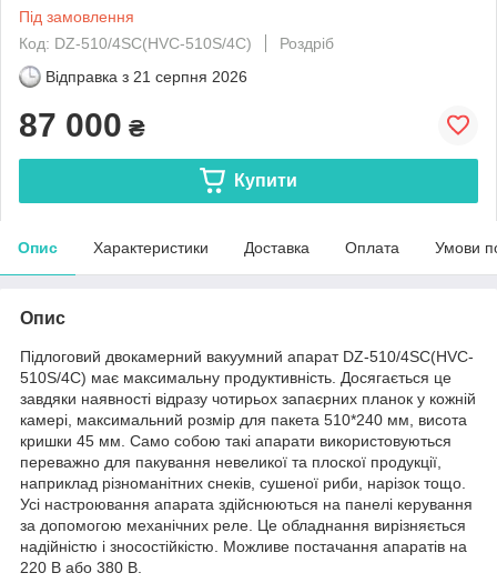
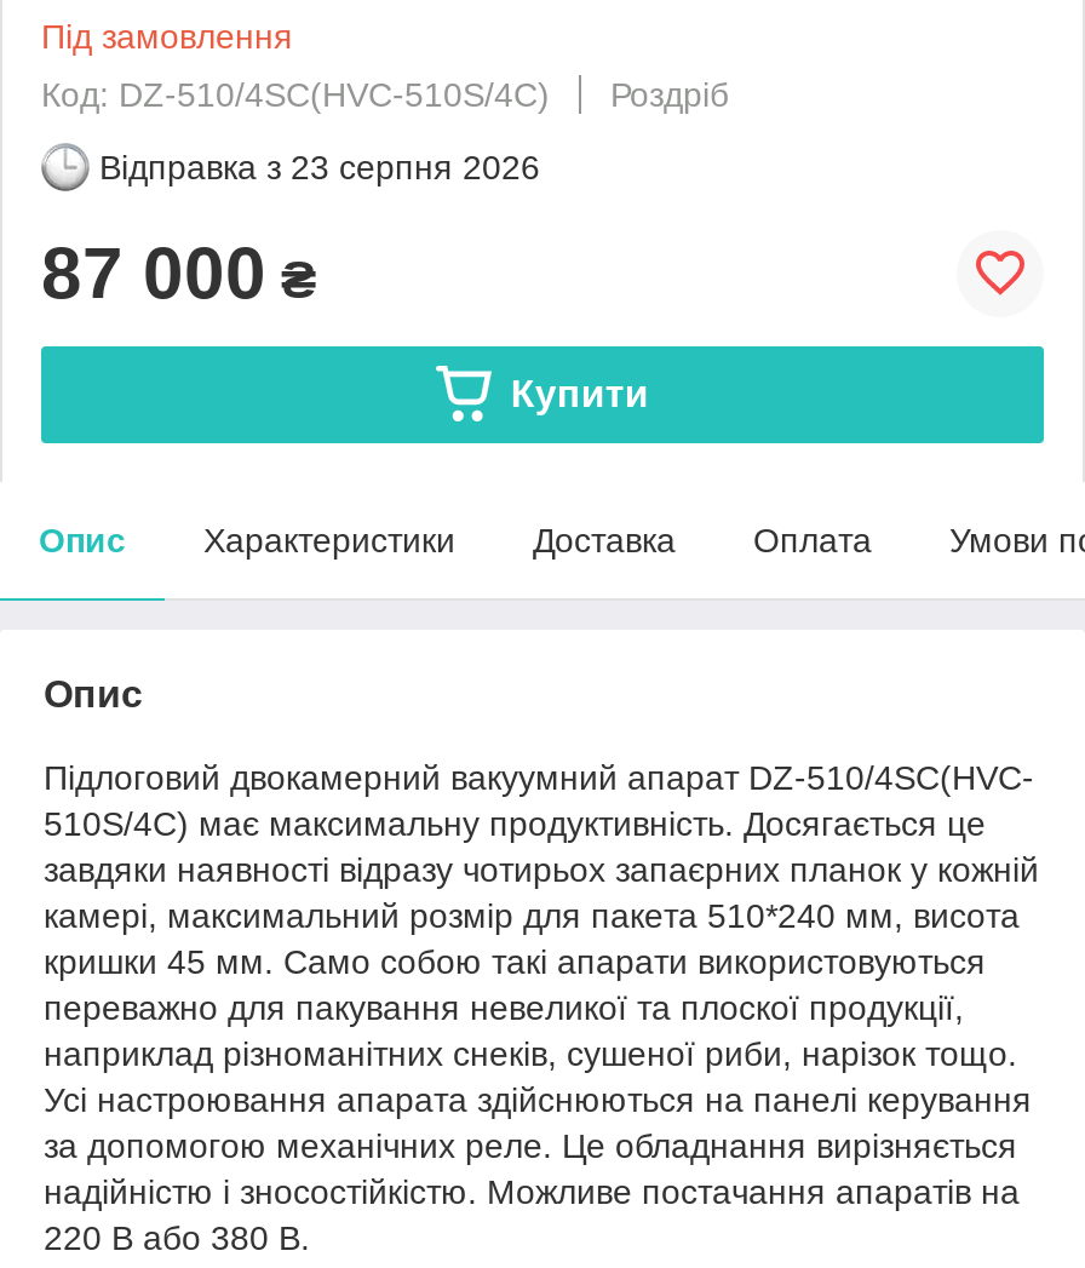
- Відправка з 21 серпня 2026
+ Відправка з 23 серпня 2026
